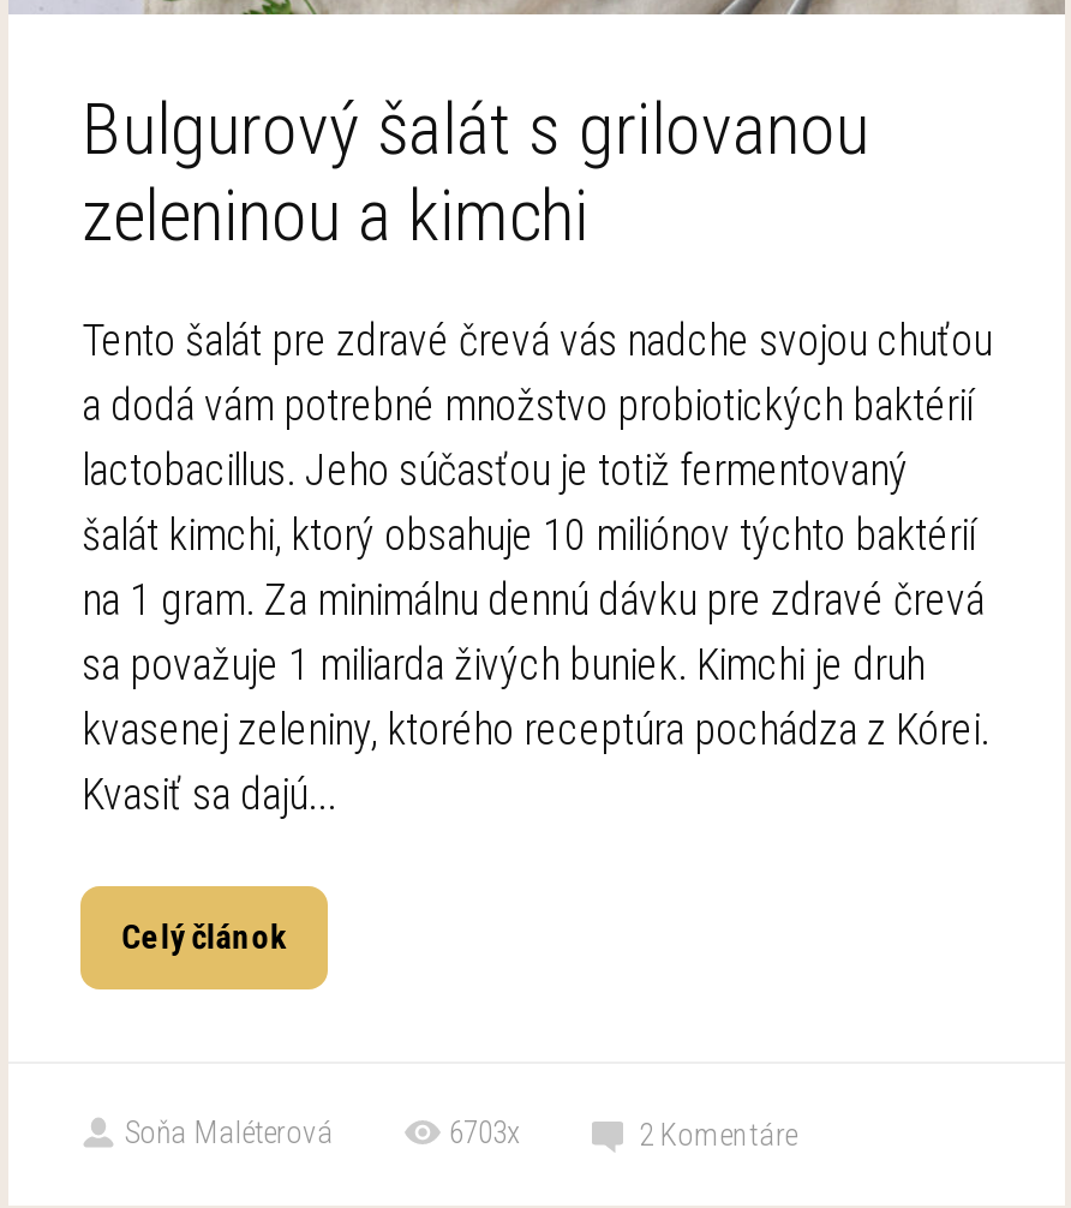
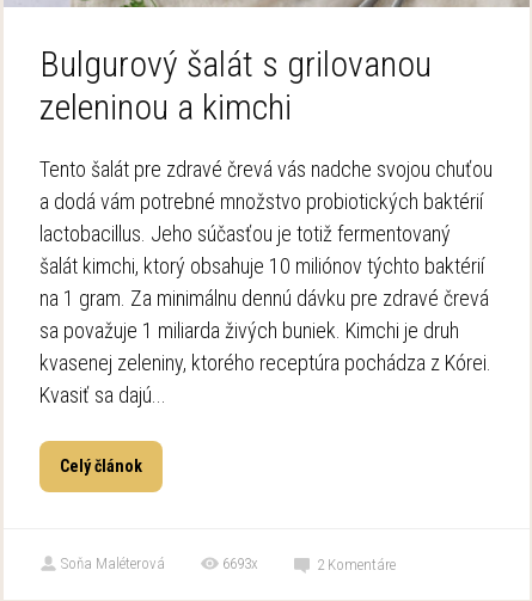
- 6703x
+ 6693x
